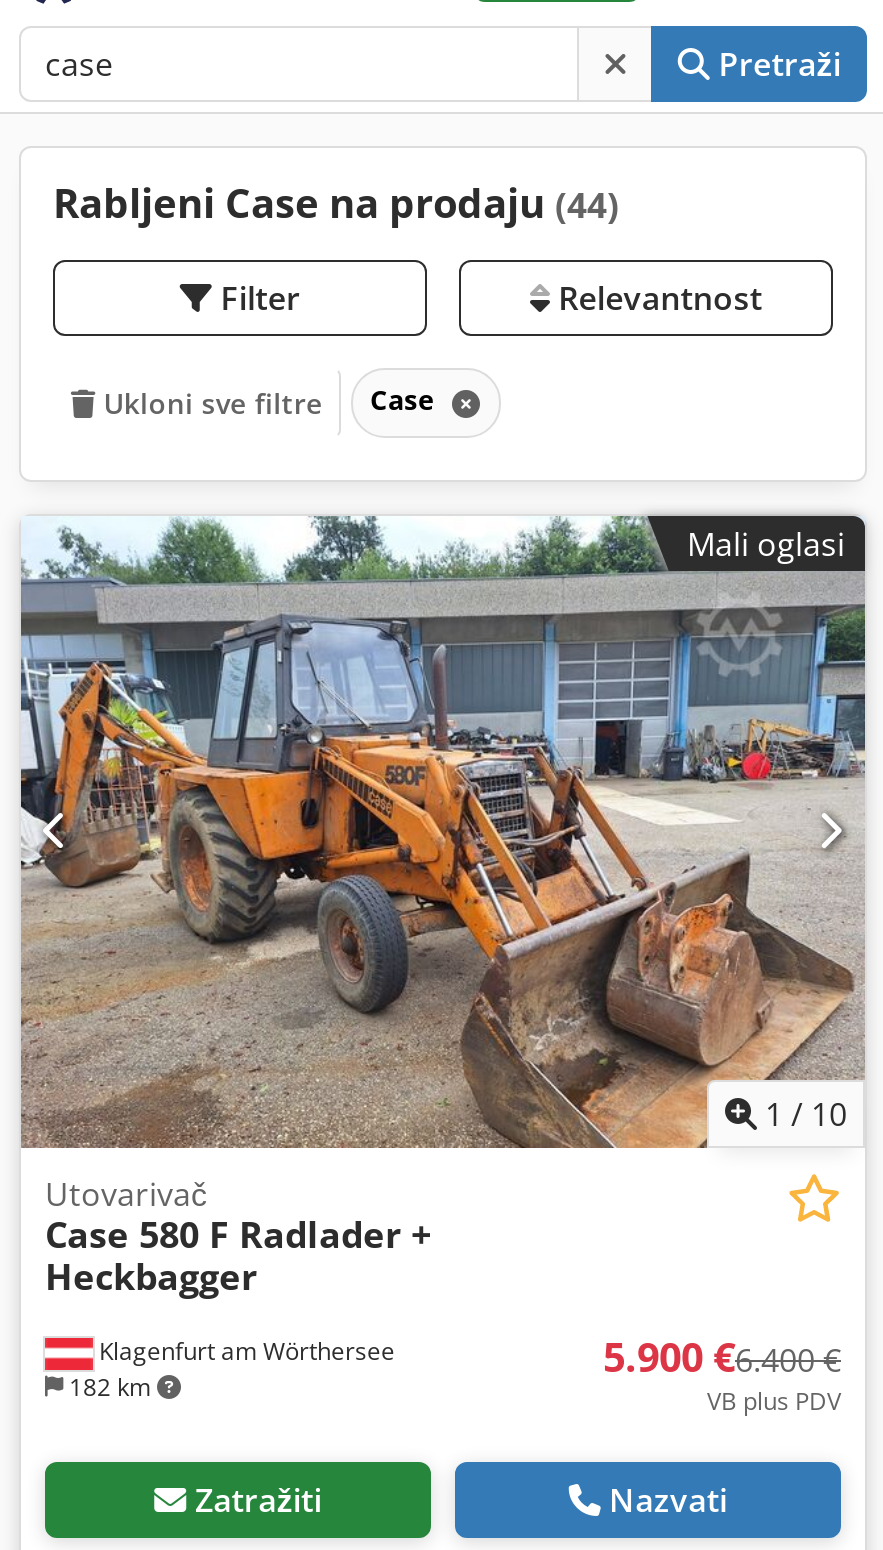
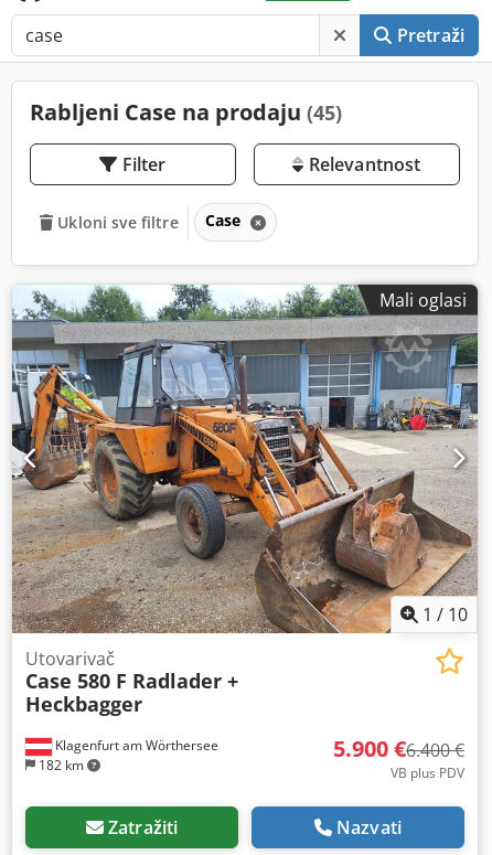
- Rabljeni Case na prodaju (44)
+ Rabljeni Case na prodaju (45)
